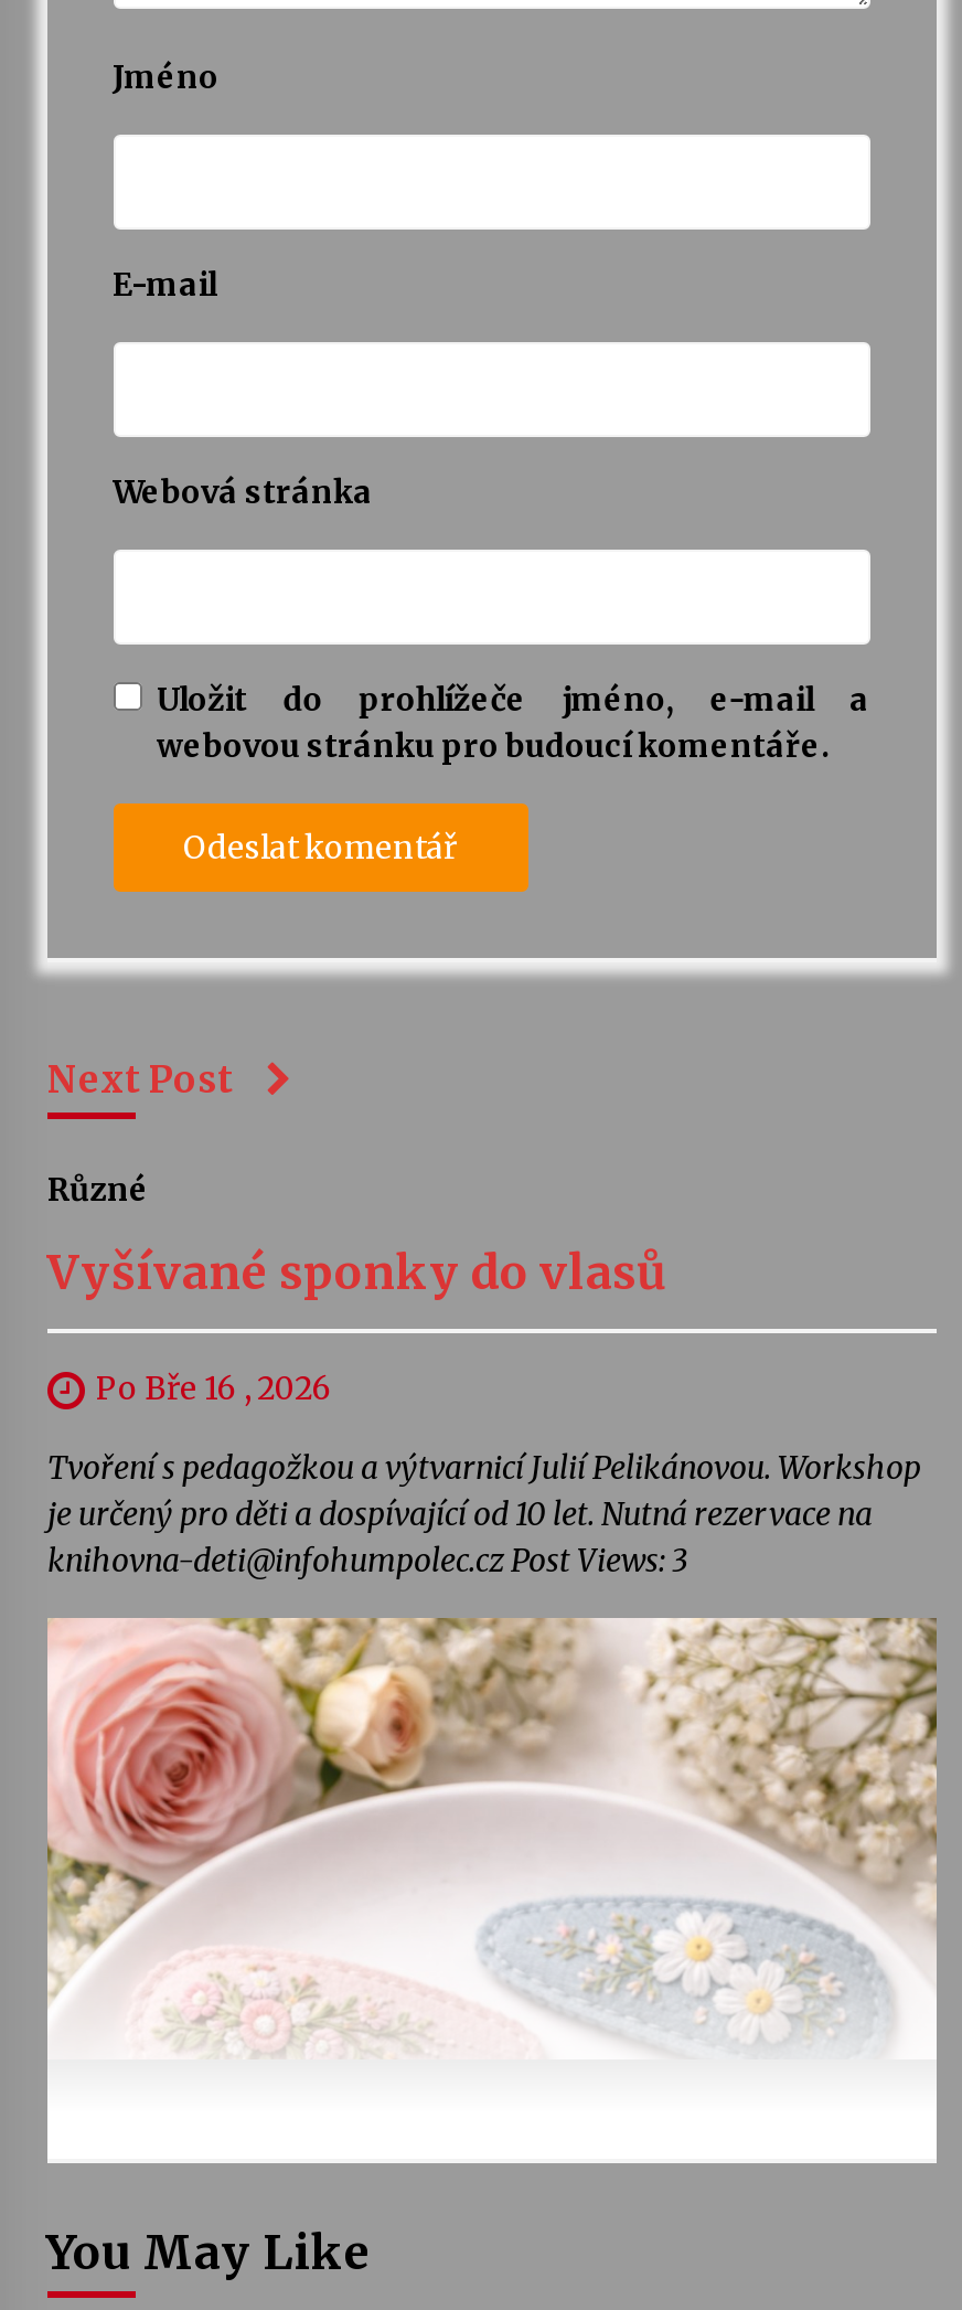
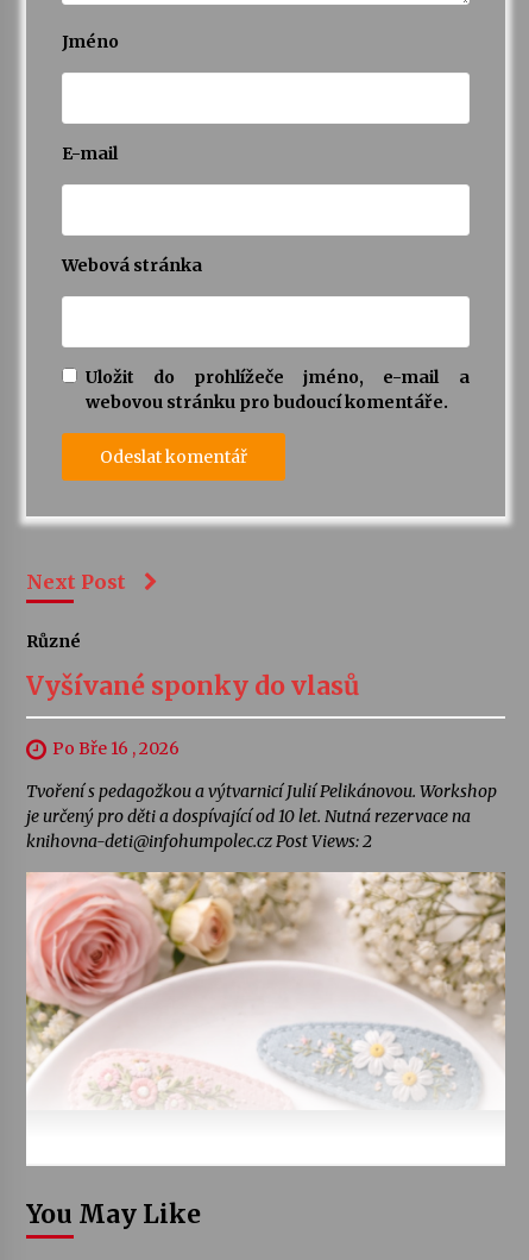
- knihovna-deti@infohumpolec.cz Post Views: 3
+ knihovna-deti@infohumpolec.cz Post Views: 2
